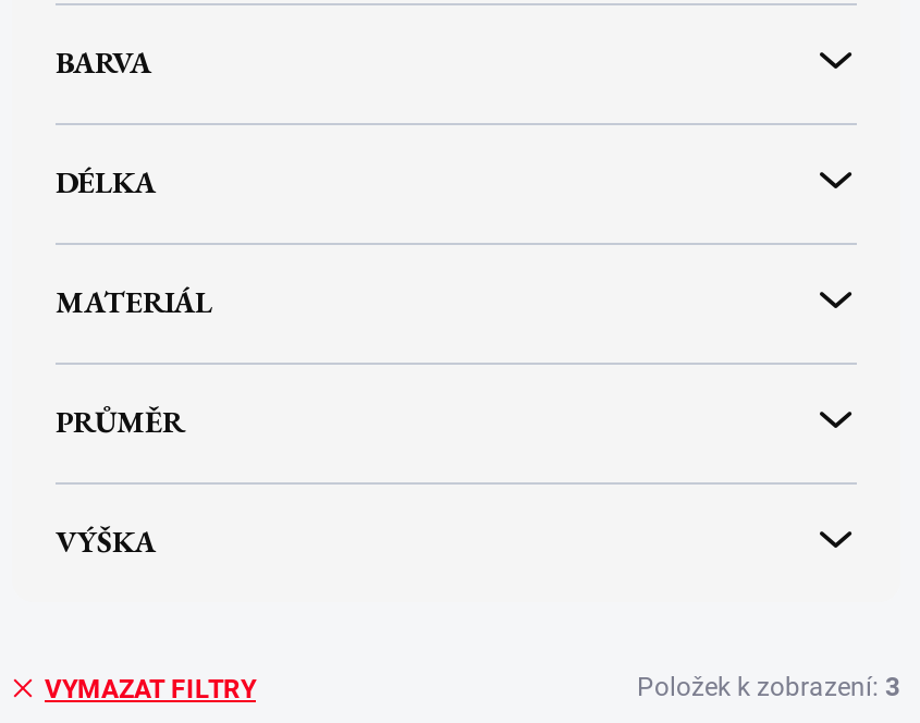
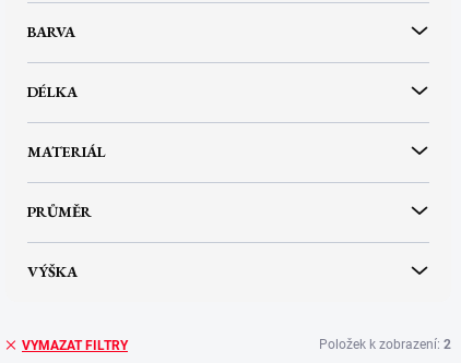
- Položek k zobrazení: 3
+ Položek k zobrazení: 2
